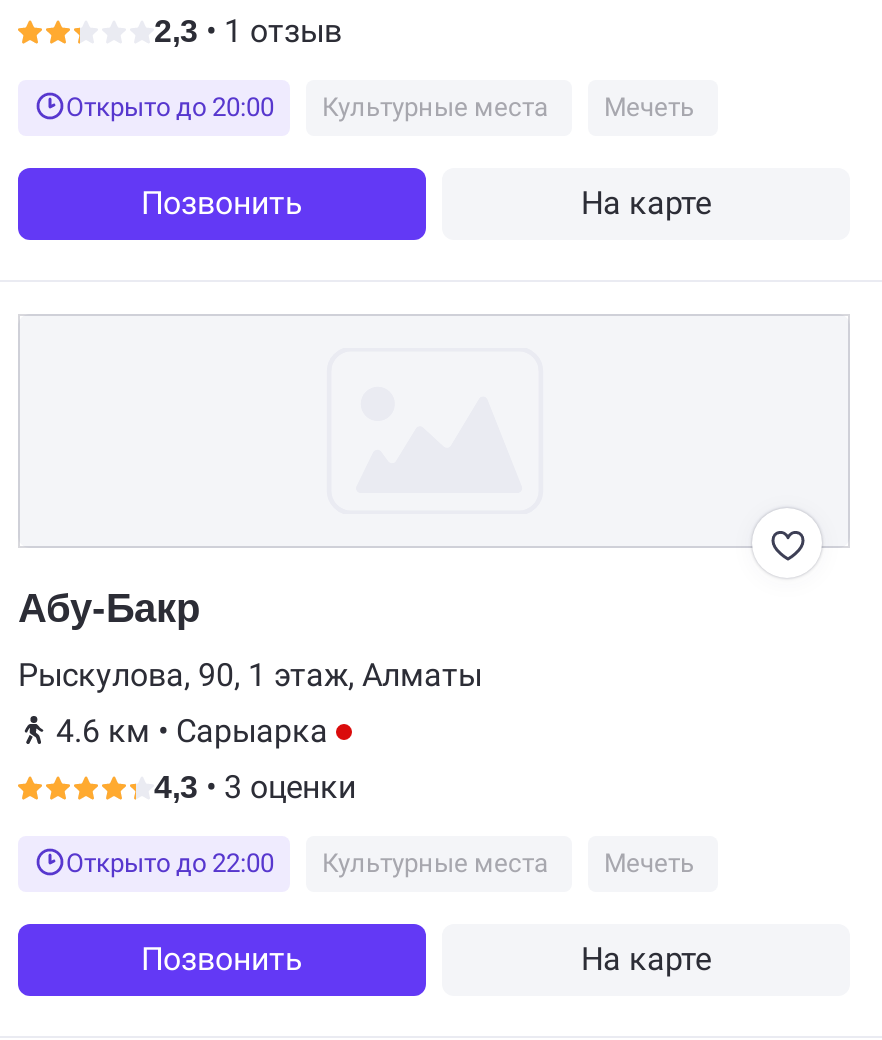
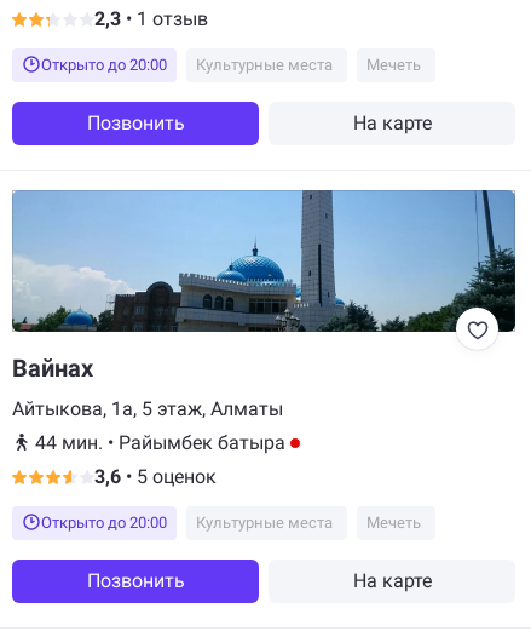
+ [image]

- Абу-Бакр
+ Вайнах

- Рыскулова, 90, 1 этаж, Алматы
+ Айтыкова, 1а, 5 этаж, Алматы

- 4.6 км • Сарыарка
+ 44 мин. • Райымбек батыра

- 4,3 • 3 оценки
+ 3,6 • 5 оценок

- Открыто до 22:00 Культурные места Мечеть
+ Открыто до 20:00 Культурные места Мечеть
